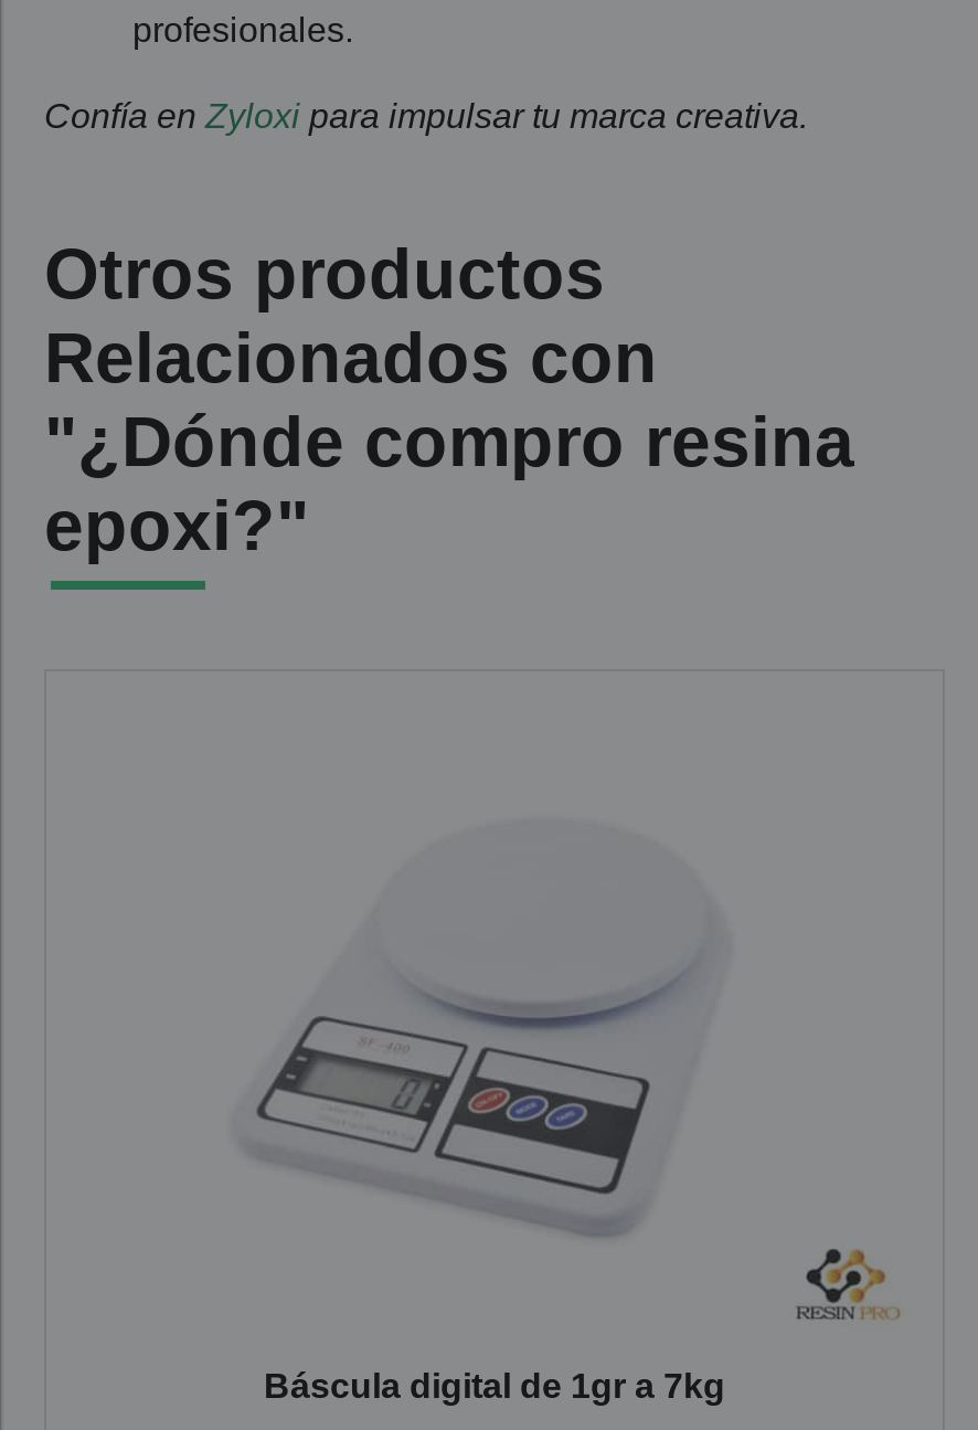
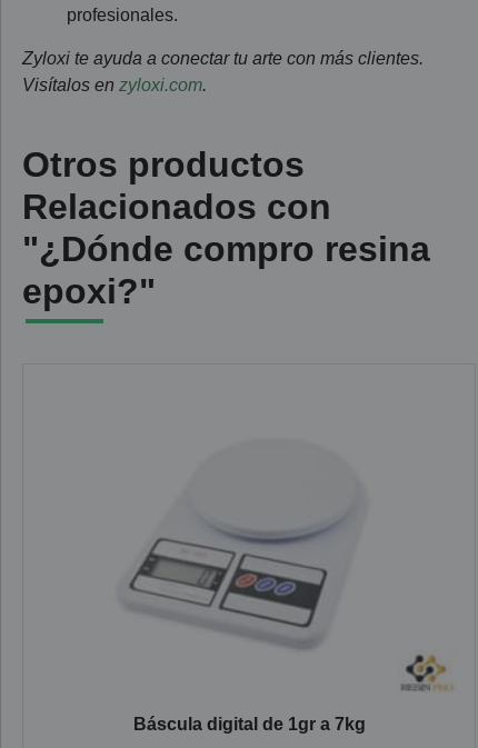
- Confía en Zyloxi para impulsar tu marca creativa.
+ Zyloxi te ayuda a conectar tu arte con más clientes.
+ Visítalos en zyloxi.com.
